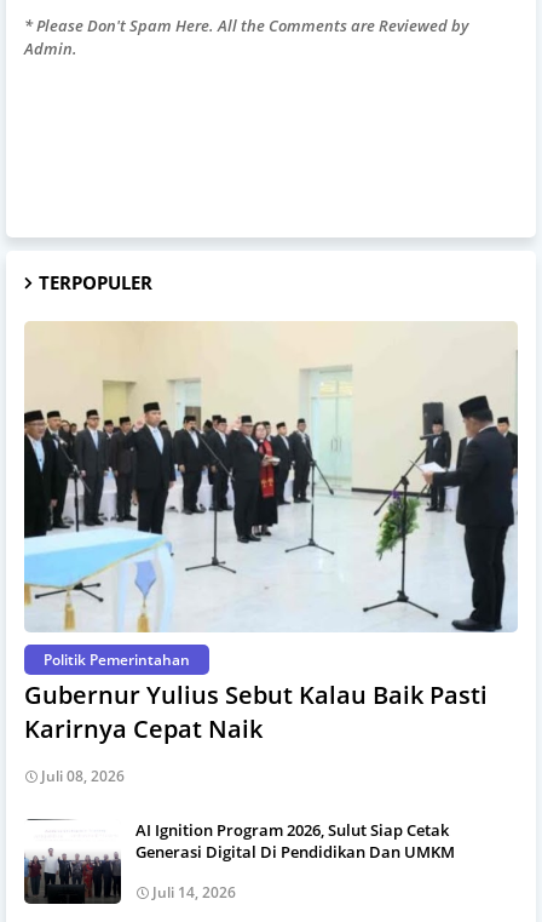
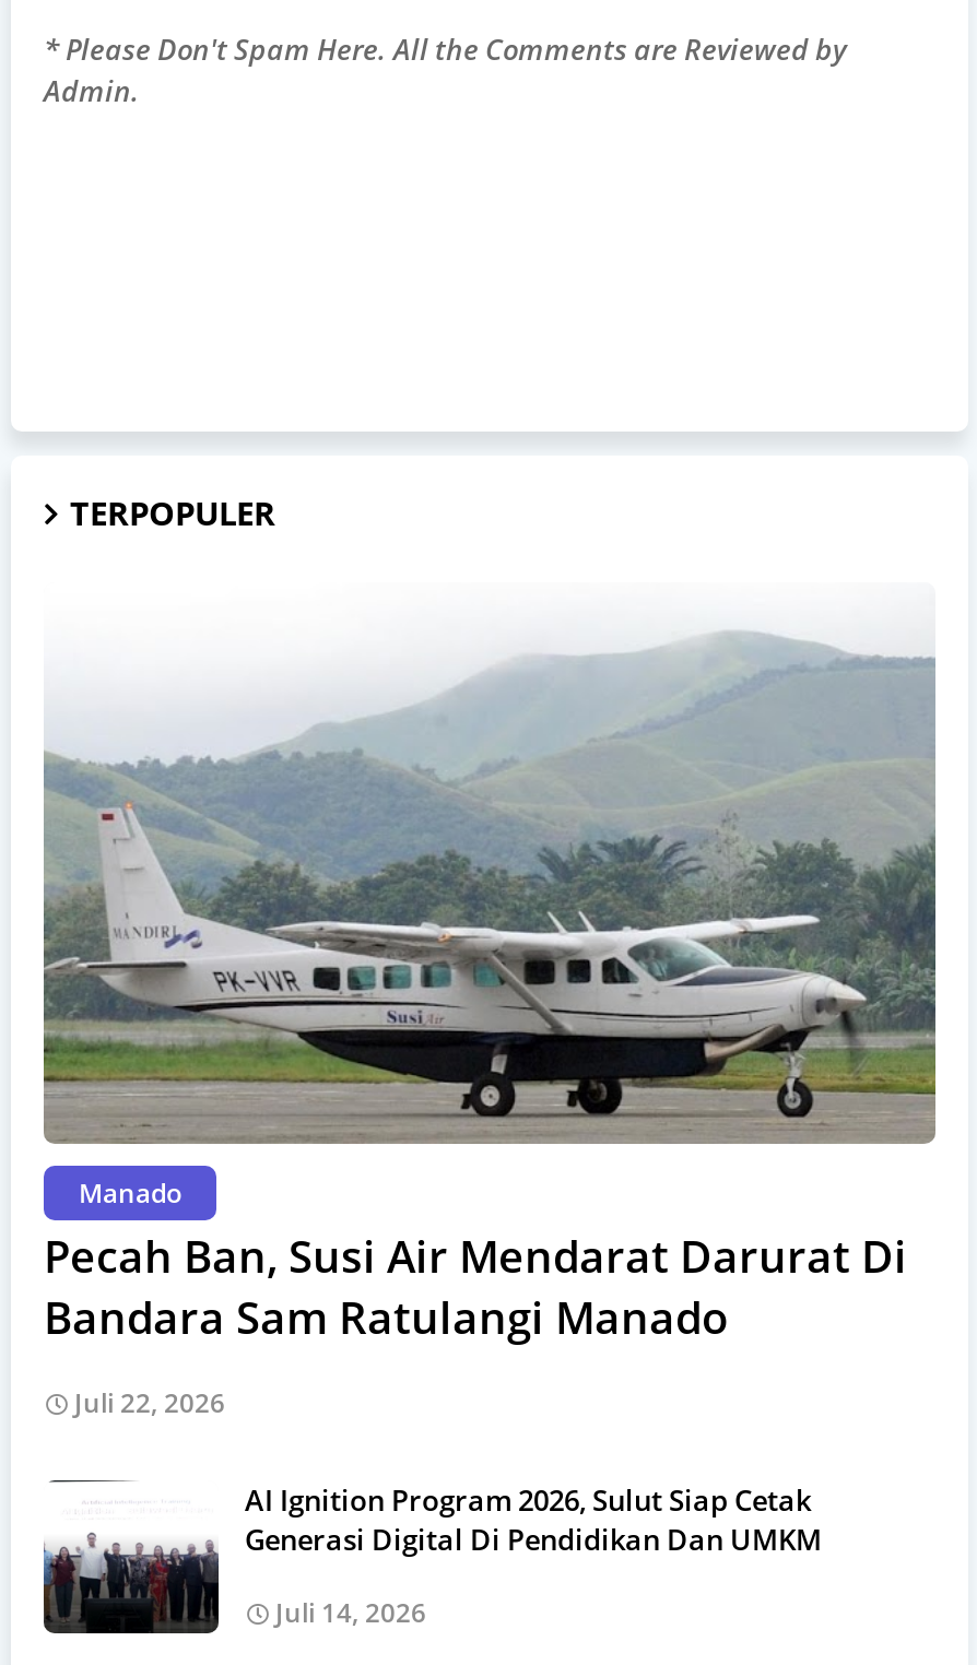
- [image]
- Politik Pemerintahan
- Gubernur Yulius Sebut Kalau Baik Pasti
- Karirnya Cepat Naik
+ [image]
+ Manado
+ Pecah Ban, Susi Air Mendarat Darurat Di
+ Bandara Sam Ratulangi Manado

- Juli 08, 2026
+ Juli 22, 2026
